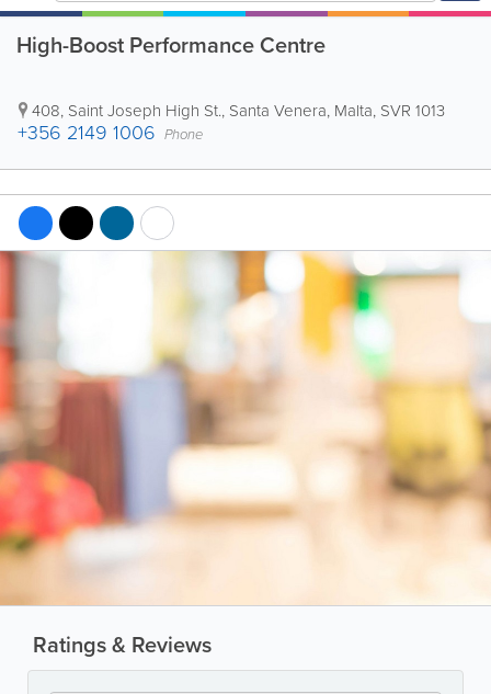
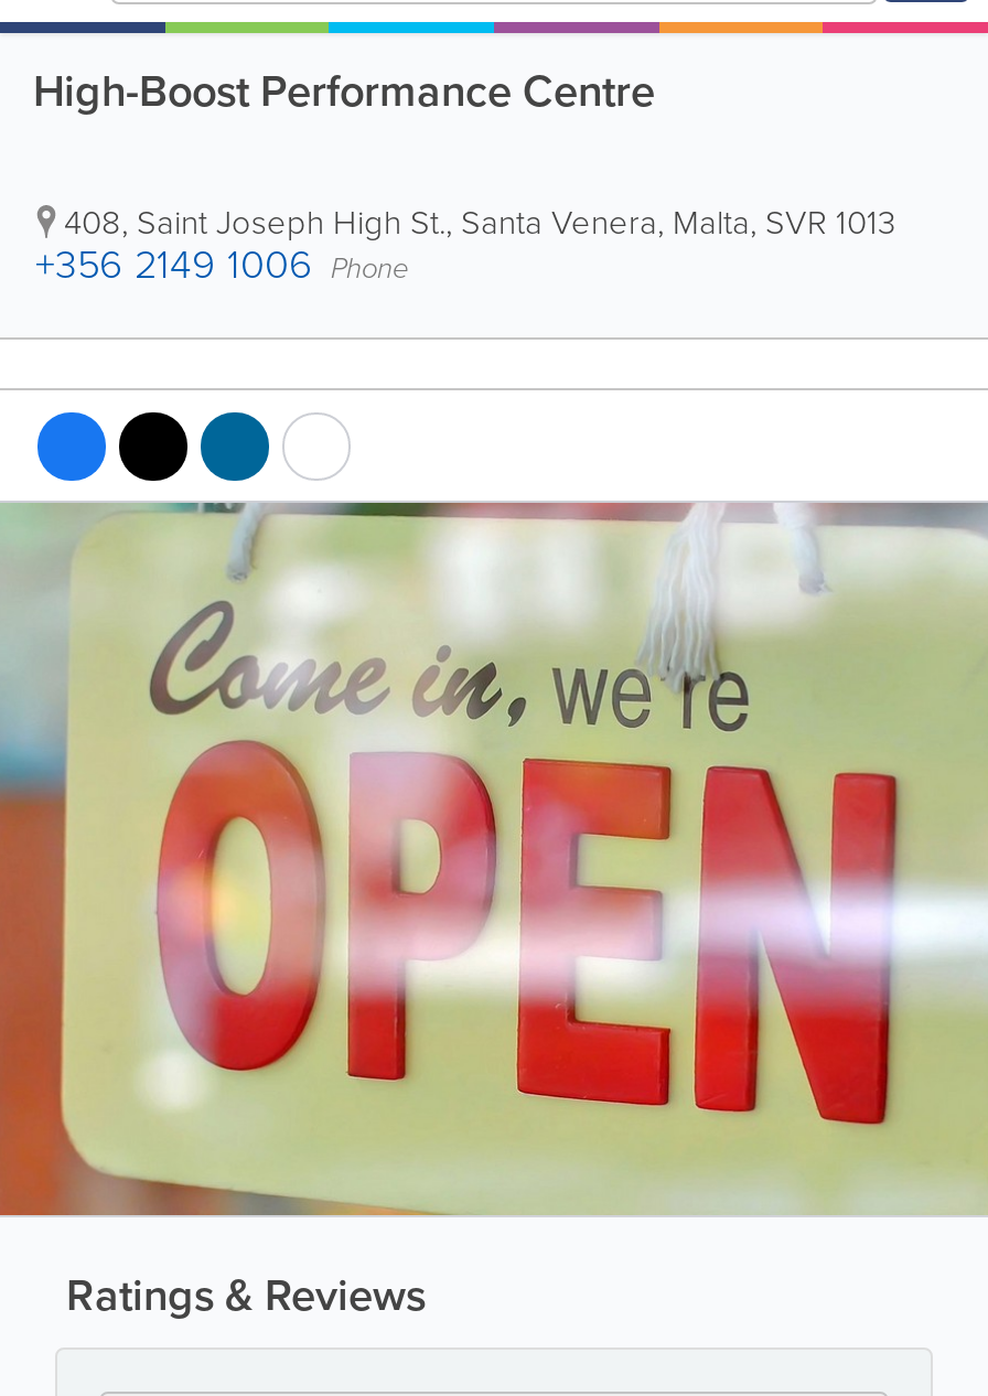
- [image]
+ [image]
